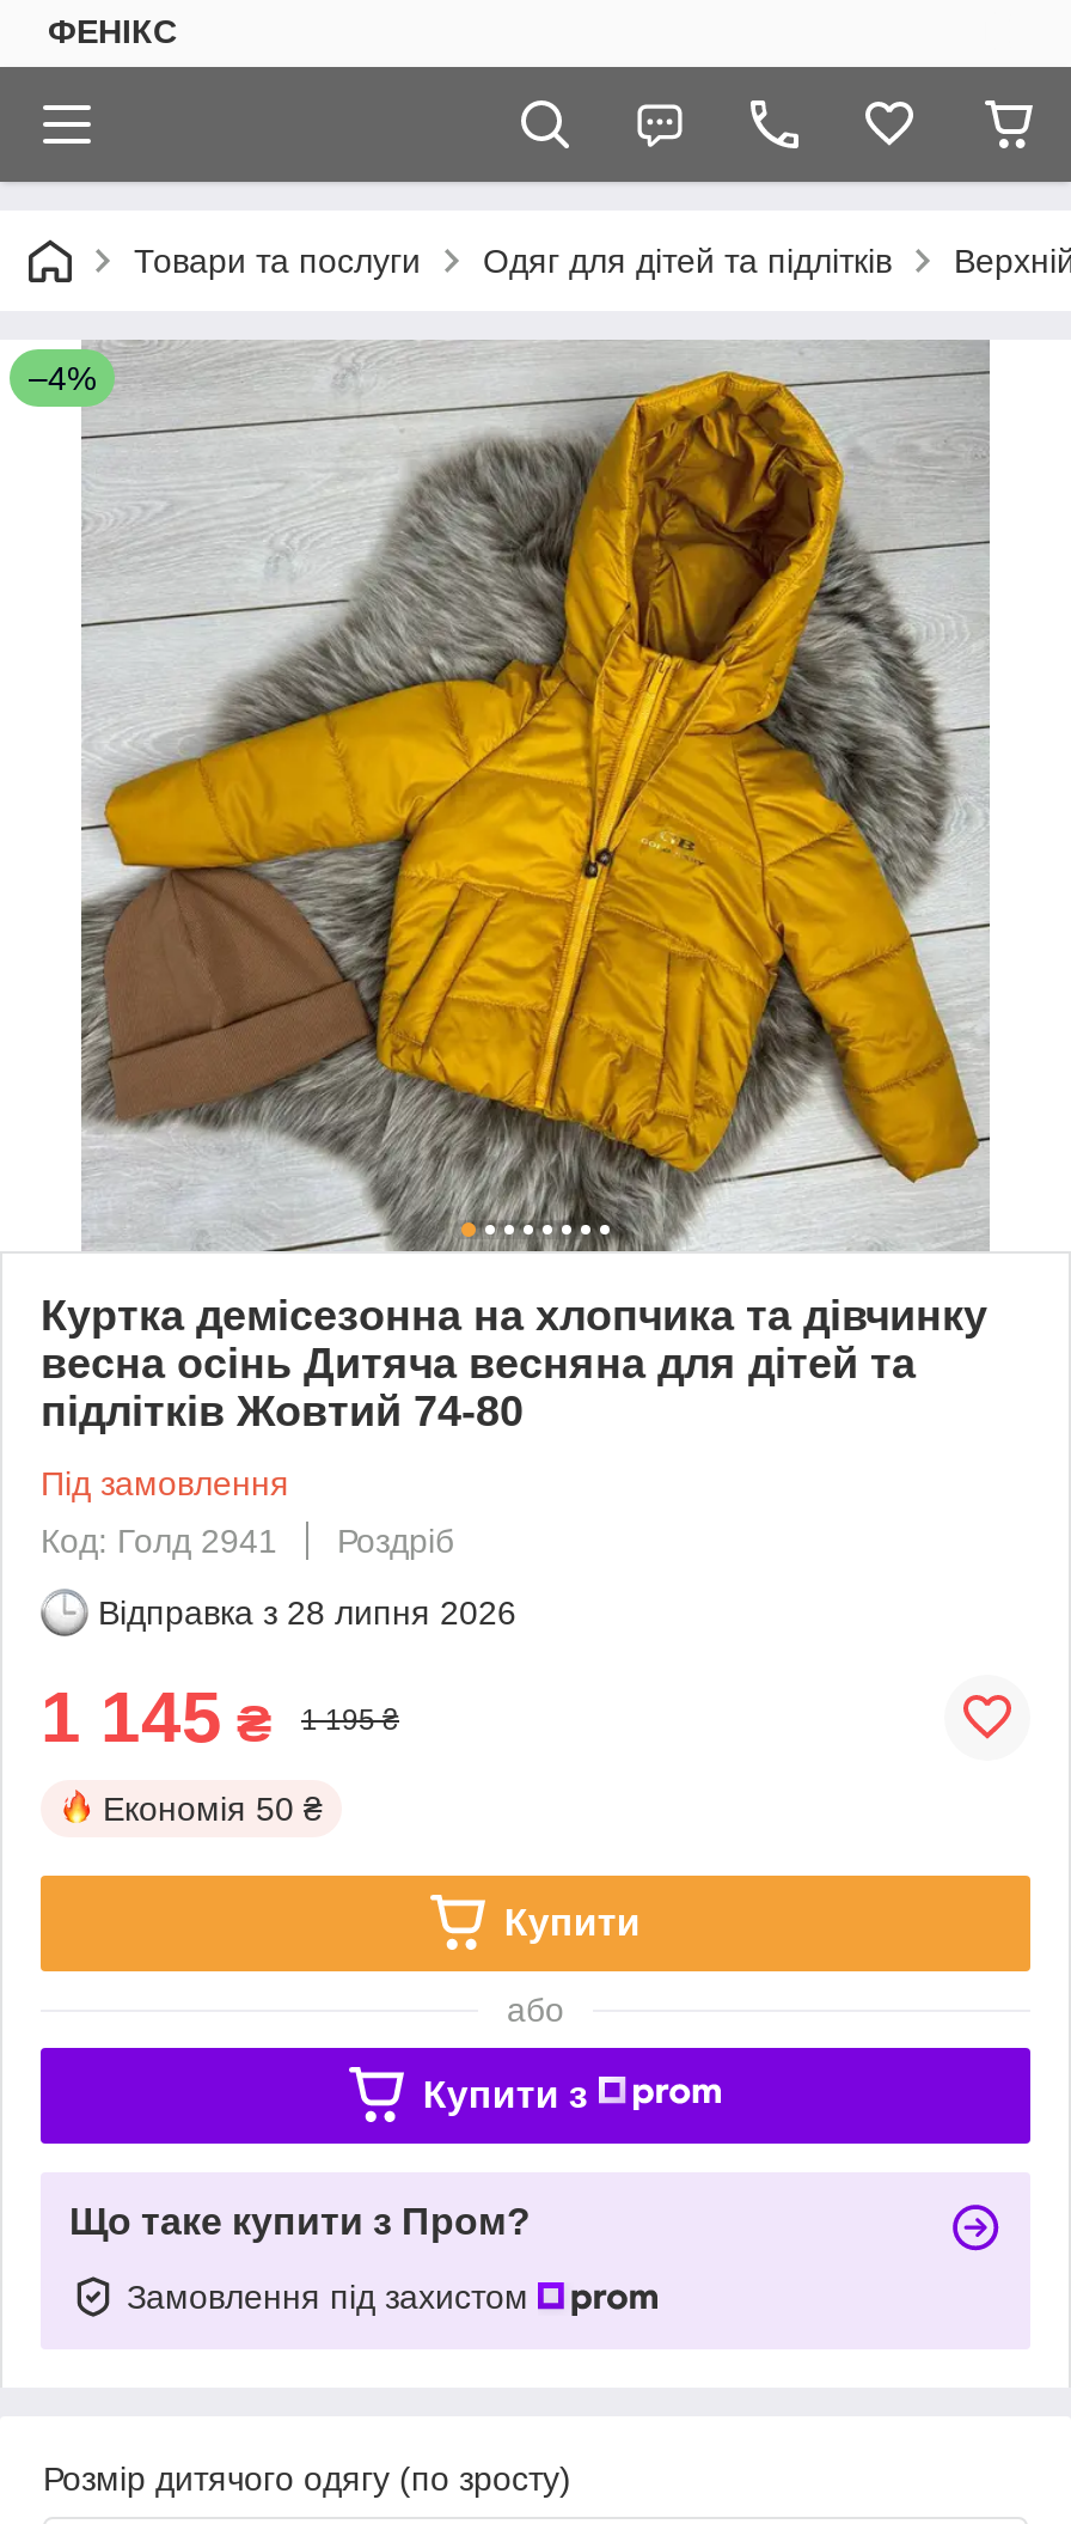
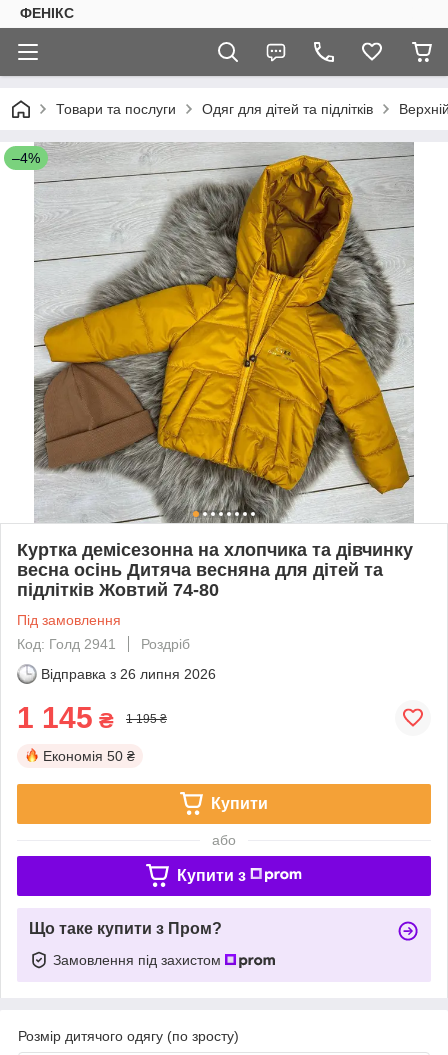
- Відправка з 28 липня 2026
+ Відправка з 26 липня 2026
